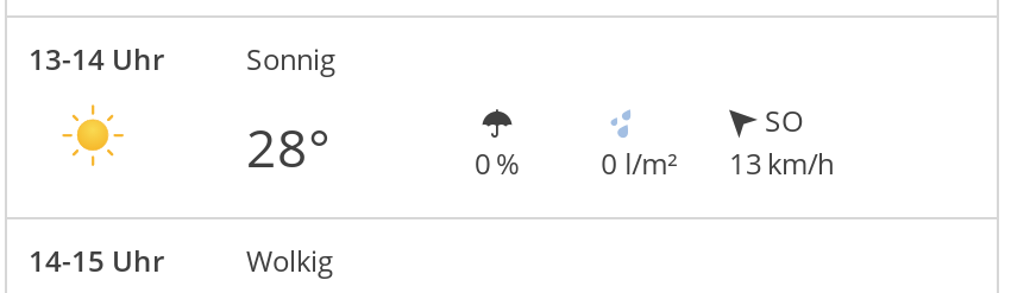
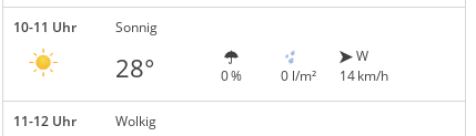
- 13-14 Uhr
+ 10-11 Uhr

- SO
- 13 km/h
+ W
+ 14 km/h

- 14-15 Uhr
+ 11-12 Uhr
